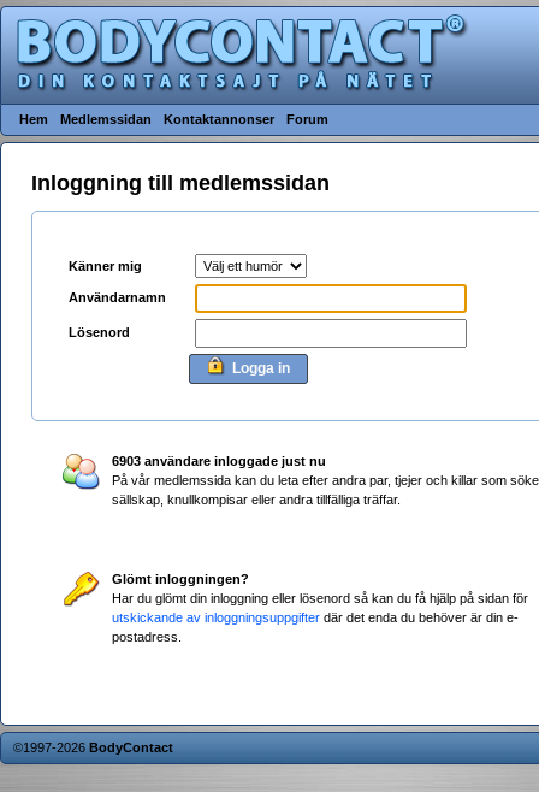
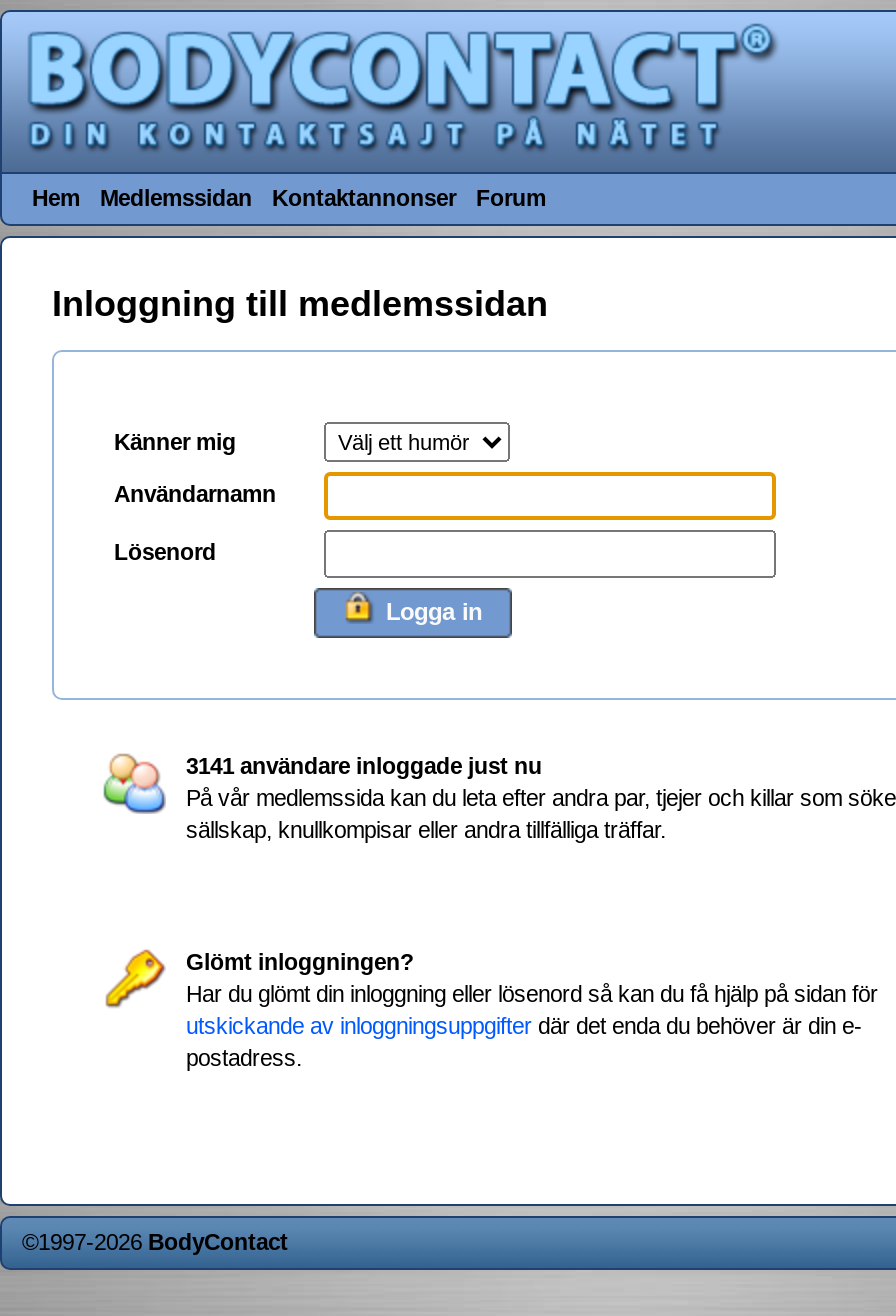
- 6903 användare inloggade just nu
+ 3141 användare inloggade just nu
